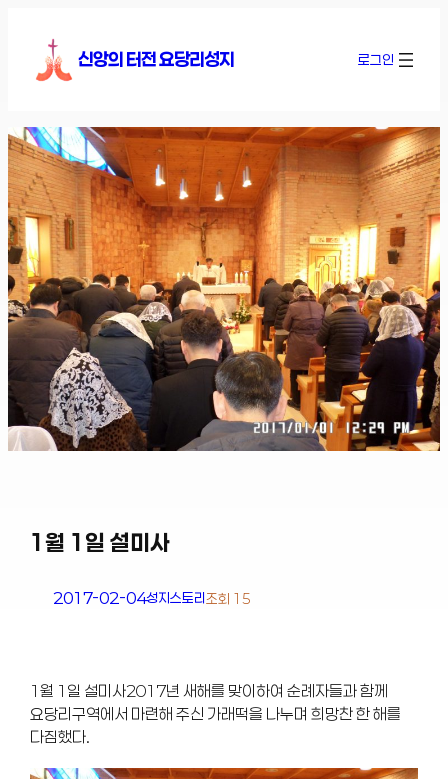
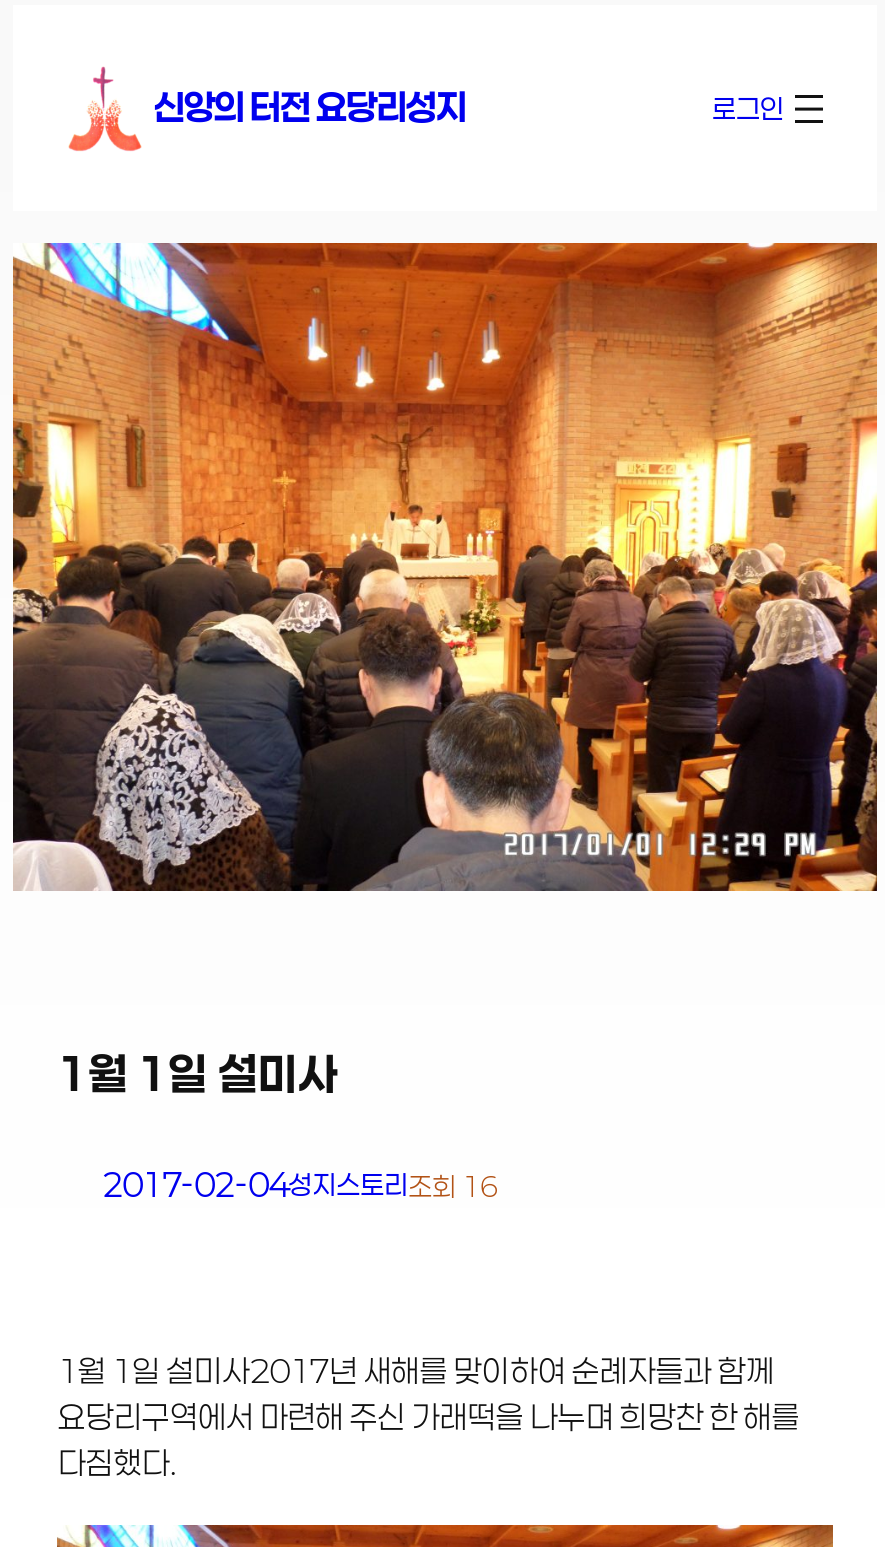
- 2017-02-04성지스토리조회 15
+ 2017-02-04성지스토리조회 16
